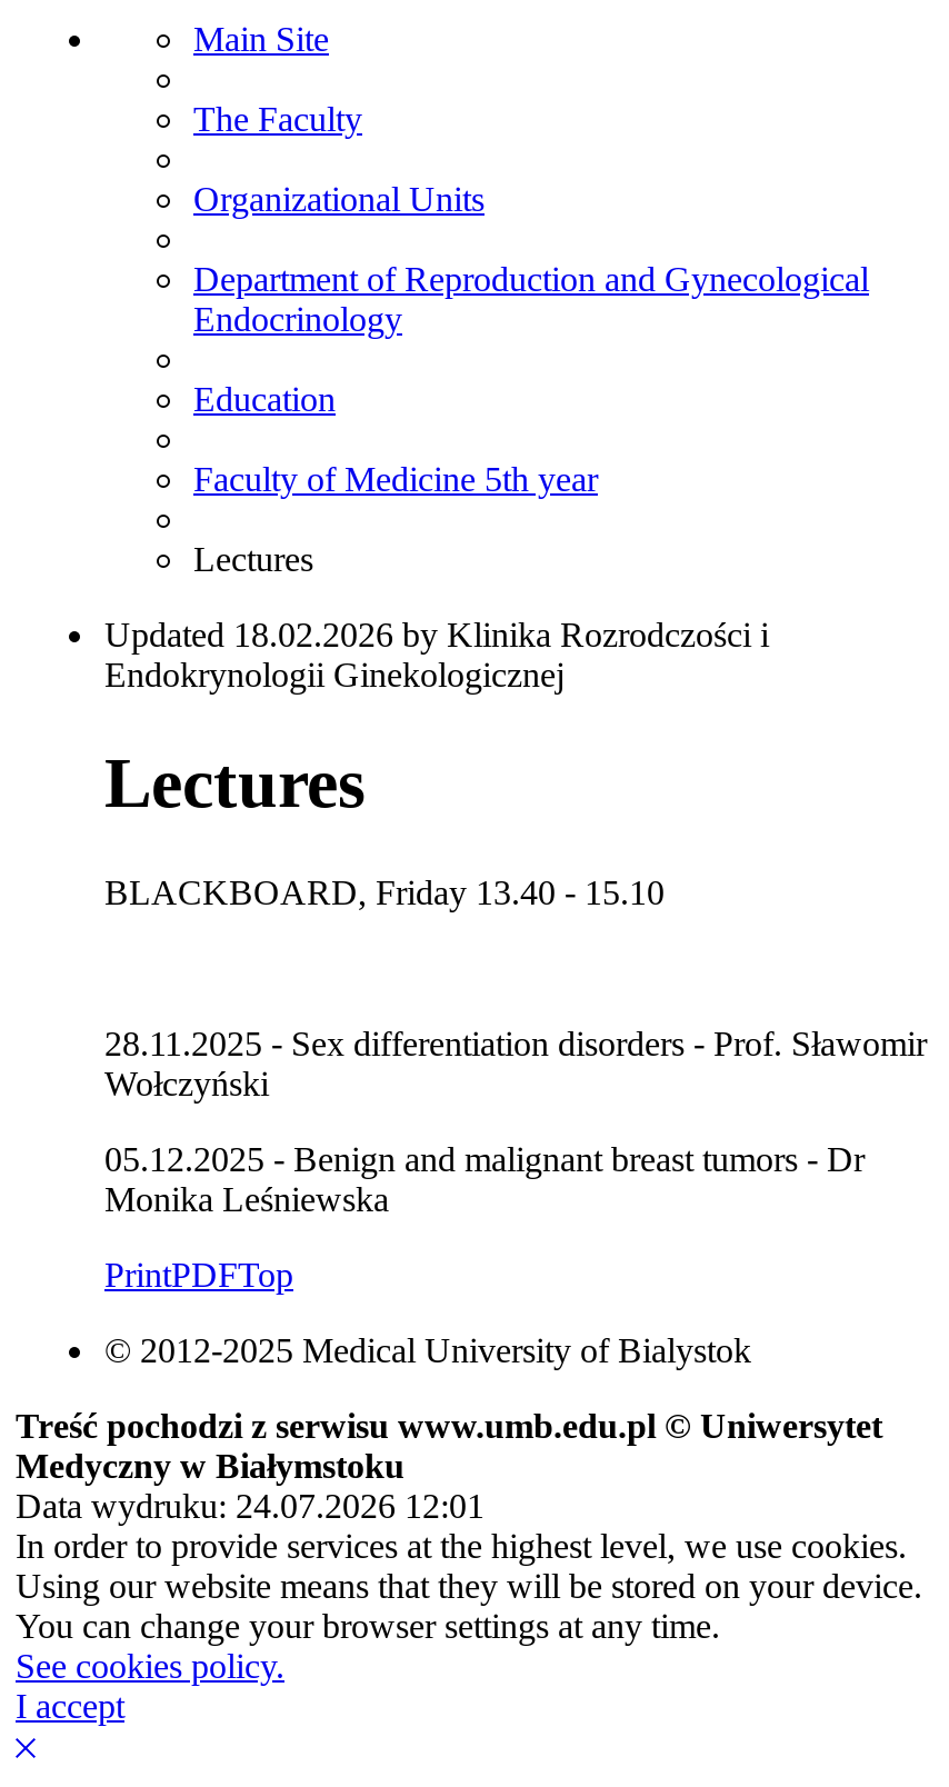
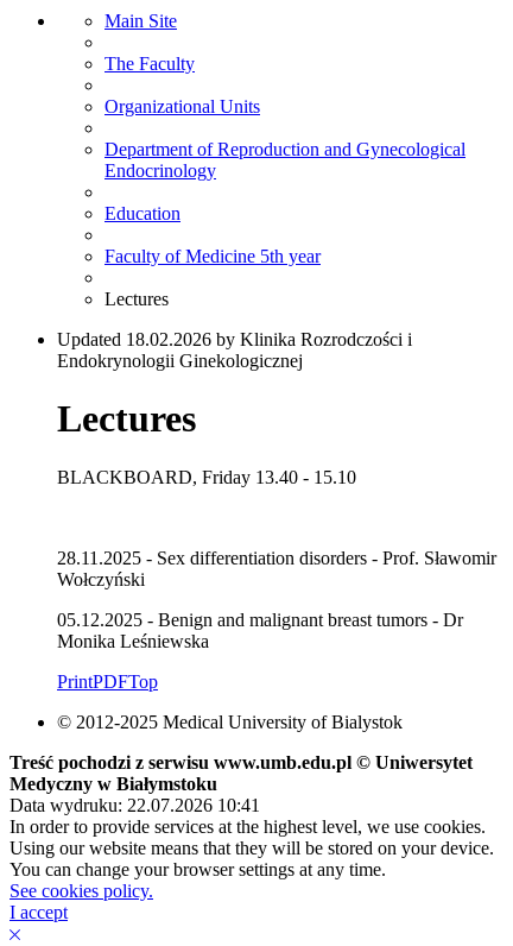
- Data wydruku: 24.07.2026 12:01
+ Data wydruku: 22.07.2026 10:41
